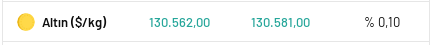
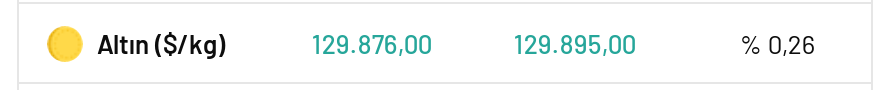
- 130.562,00
+ 129.876,00

- 130.581,00
+ 129.895,00

- % 0,10
+ % 0,26
